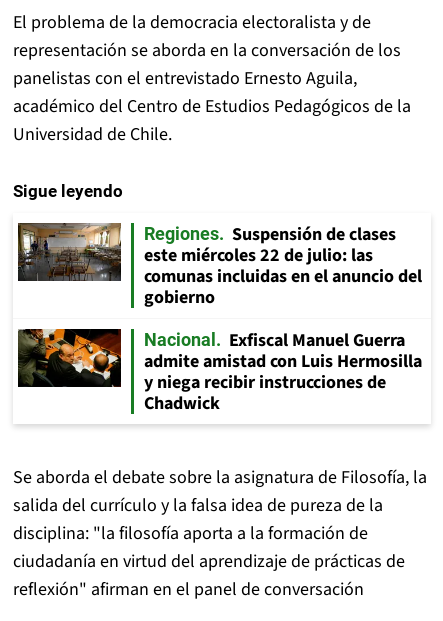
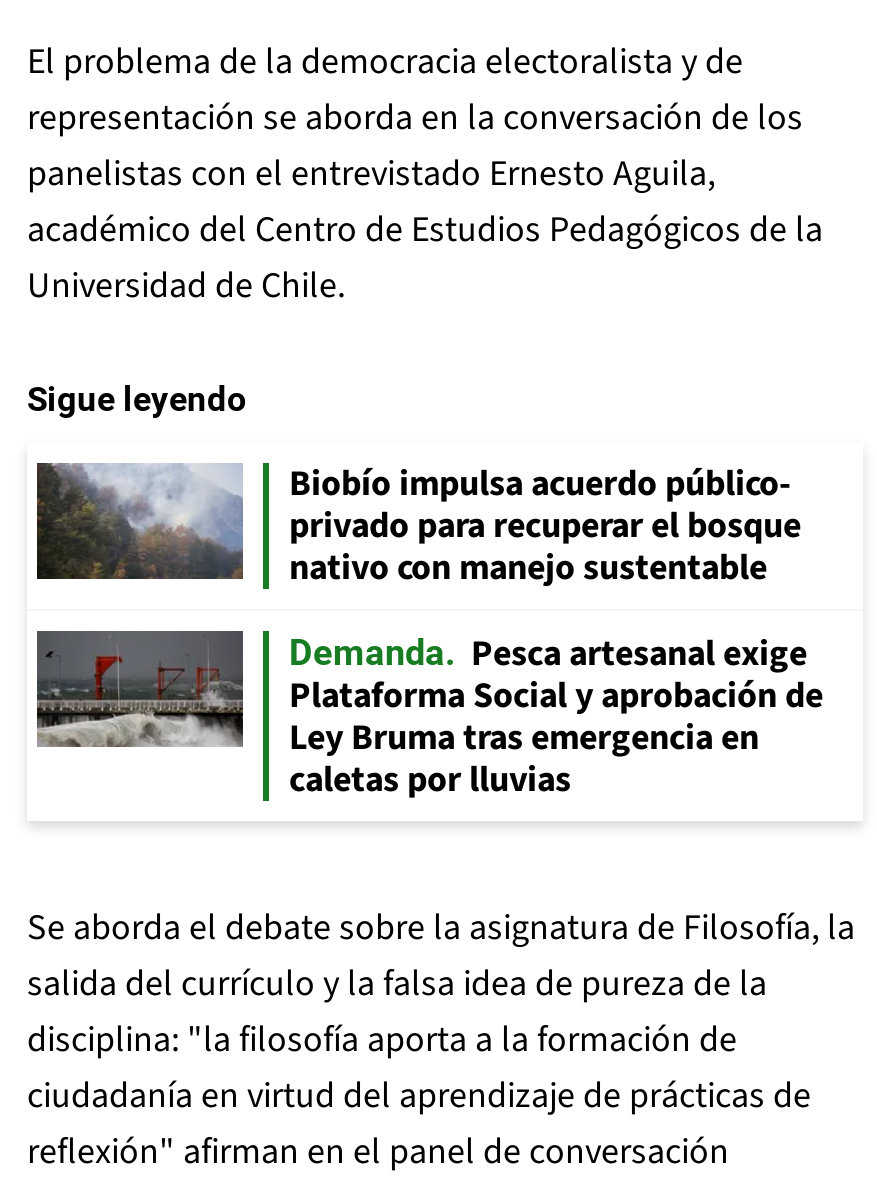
- [image]
- Regiones
- Suspensión de clases
- este miércoles 22 de julio: las
- comunas incluidas en el anuncio del
- gobierno
+ [image]
+ Biobío impulsa acuerdo público-
+ privado para recuperar el bosque
+ nativo con manejo sustentable

- [image]
- Nacional
- Exfiscal Manuel Guerra
- admite amistad con Luis Hermosilla
- y niega recibir instrucciones de
- Chadwick
+ [image]
+ Demanda
+ Pesca artesanal exige
+ Plataforma Social y aprobación de
+ Ley Bruma tras emergencia en
+ caletas por lluvias
